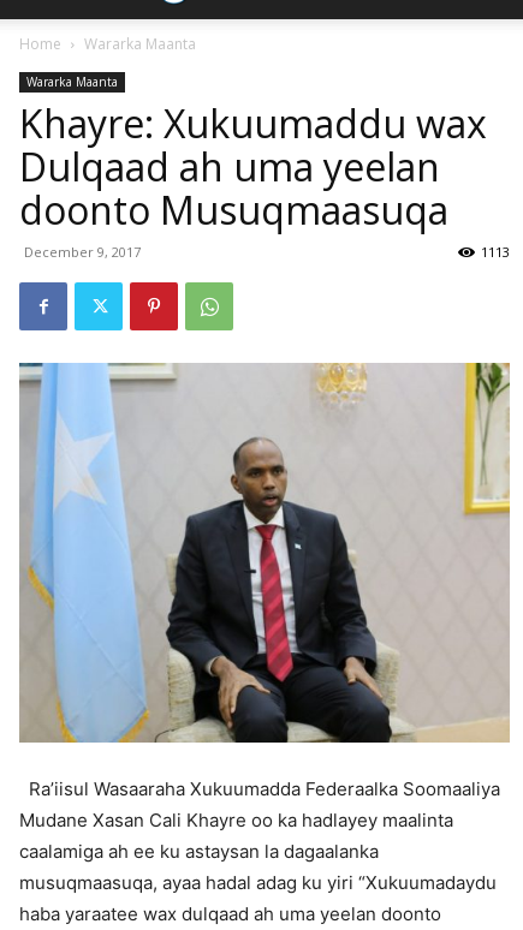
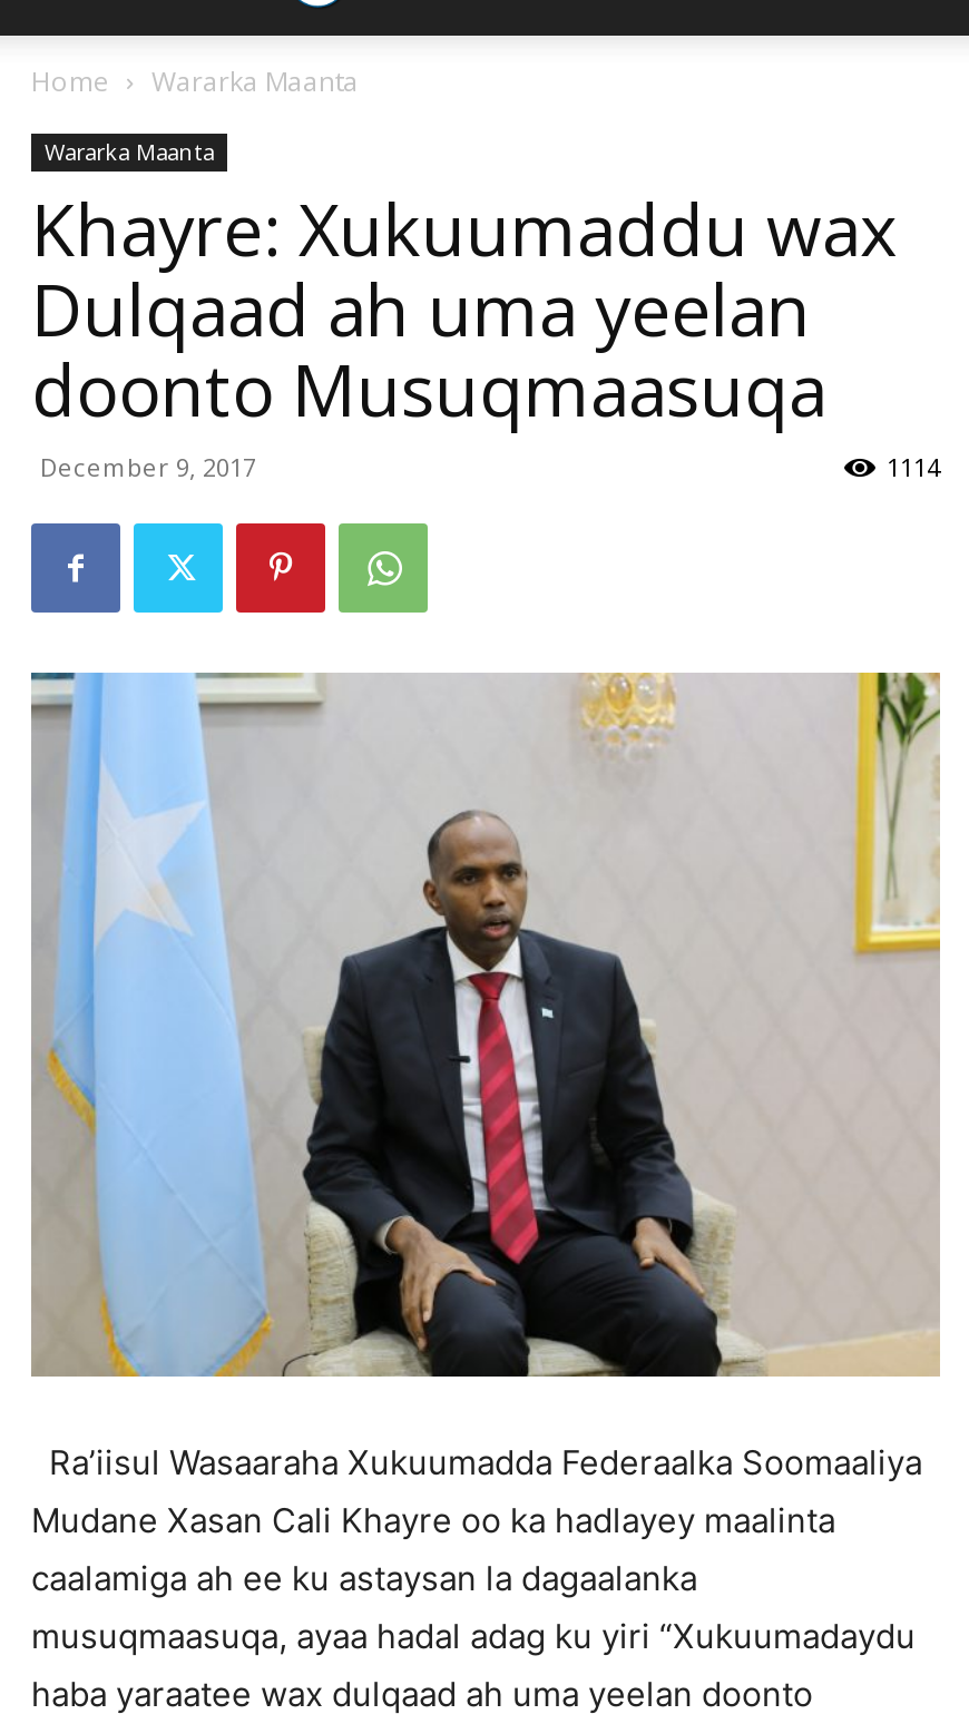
- 1113
+ 1114
